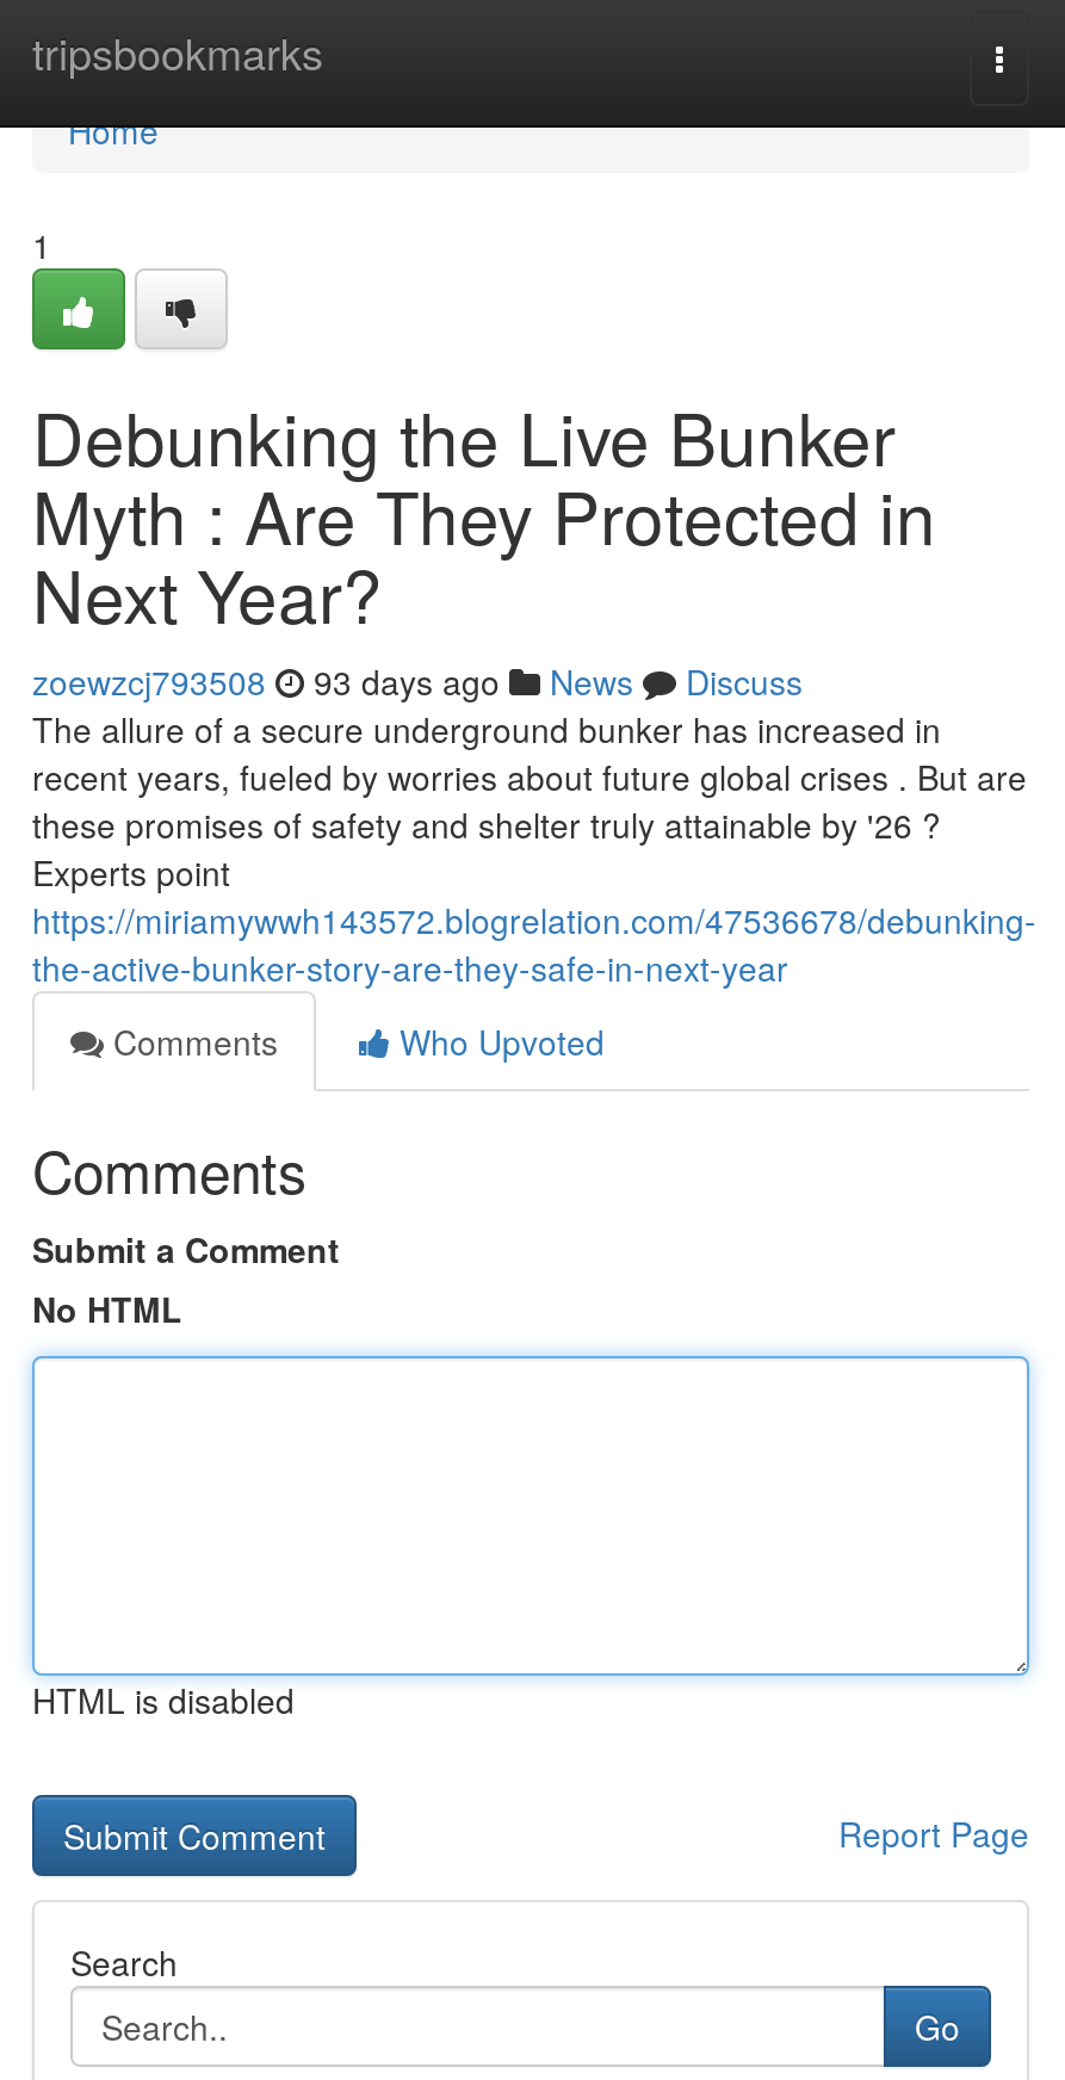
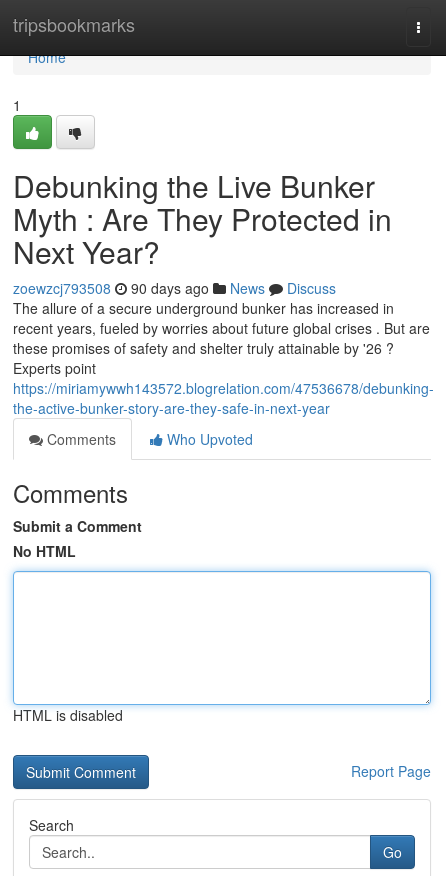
- zoewzcj793508 93 days ago News Discuss
+ zoewzcj793508 90 days ago News Discuss
